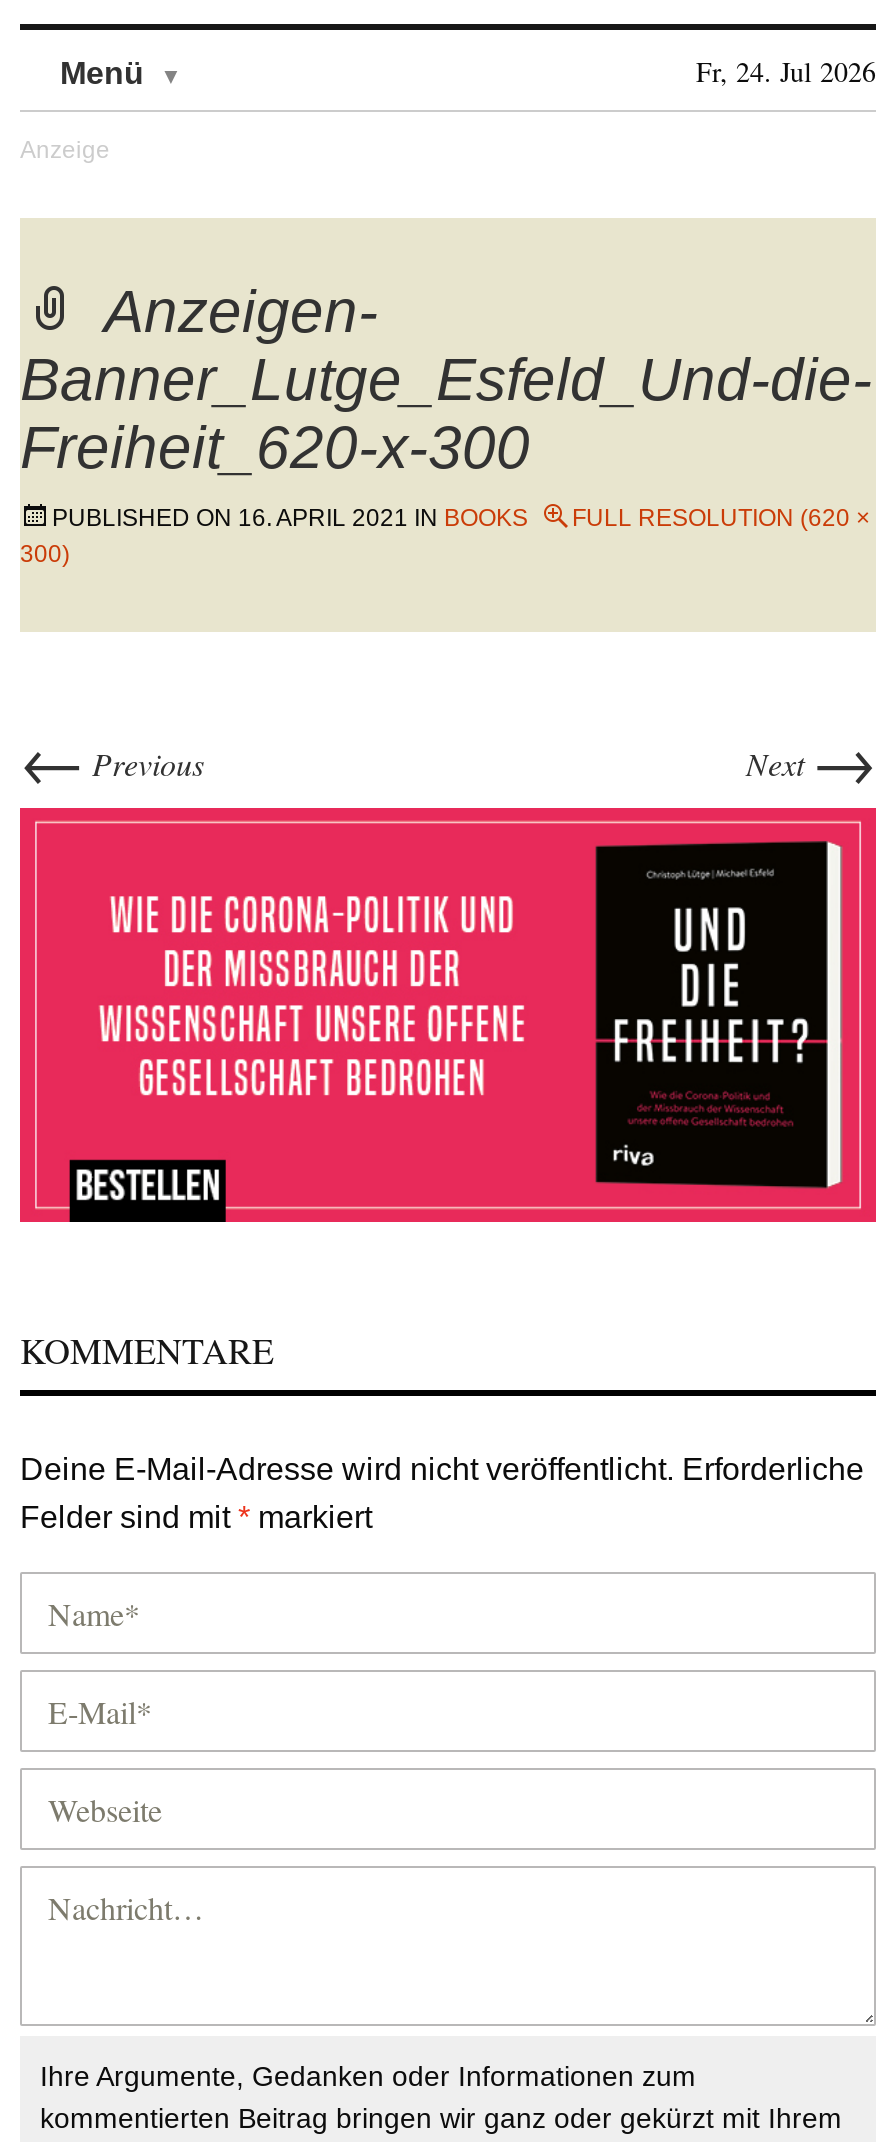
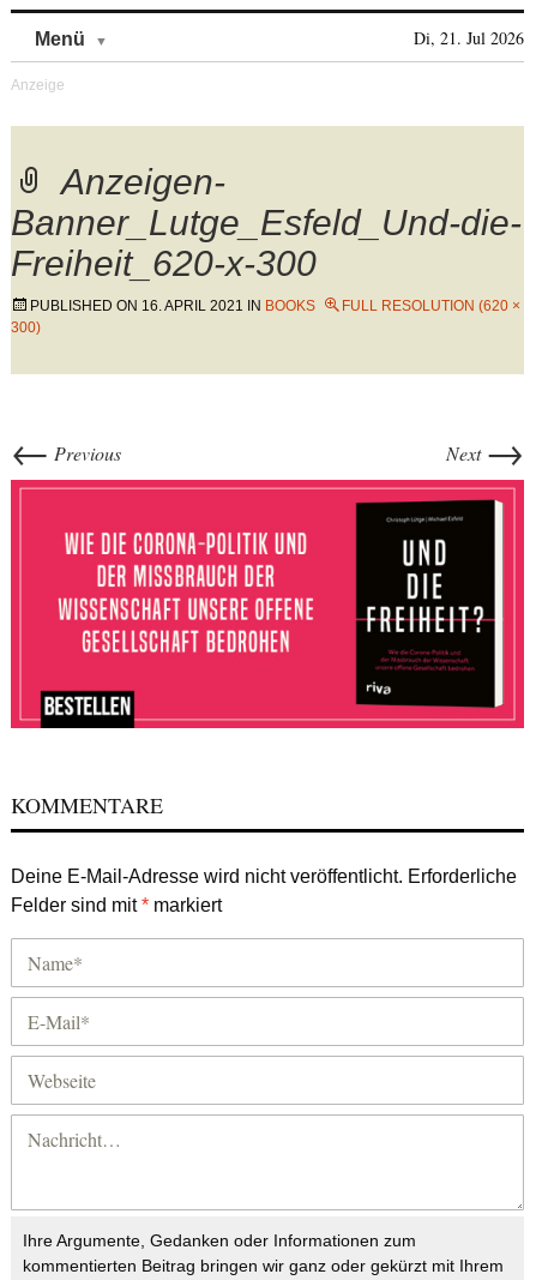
- Fr, 24. Jul 2026
+ Di, 21. Jul 2026
